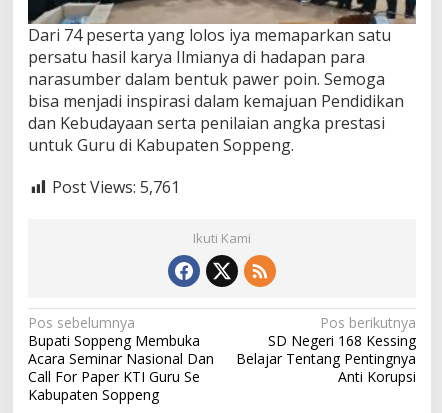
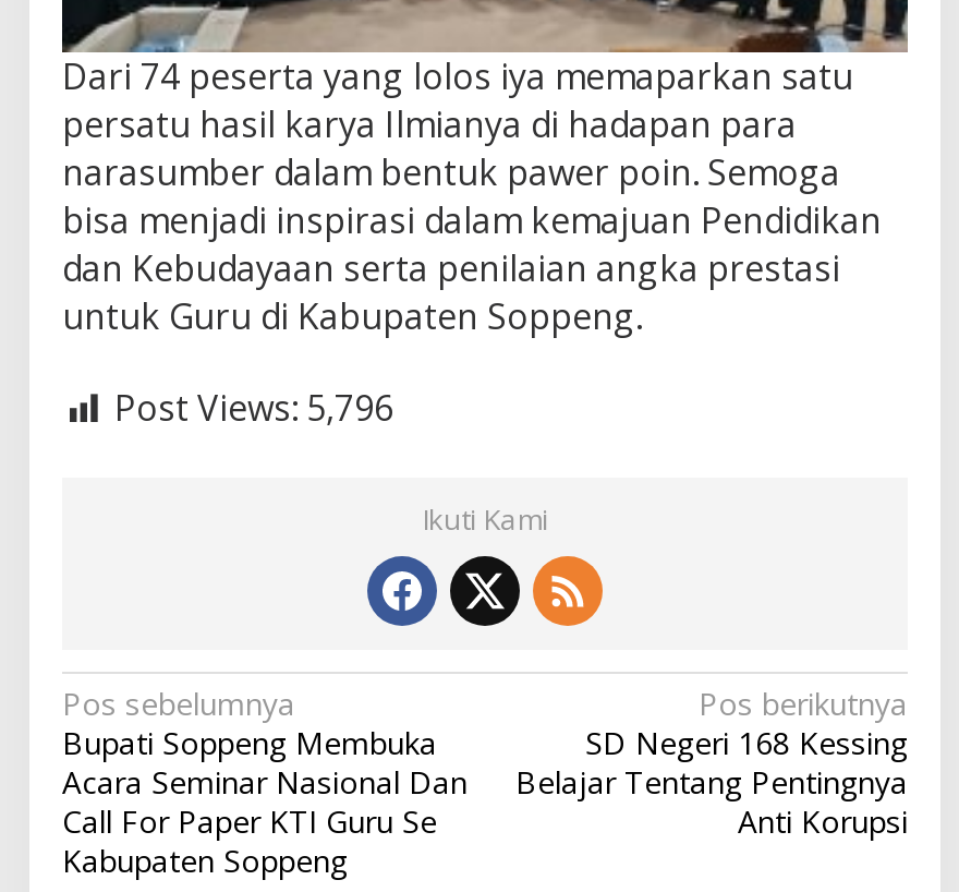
- Post Views: 5,761
+ Post Views: 5,796
